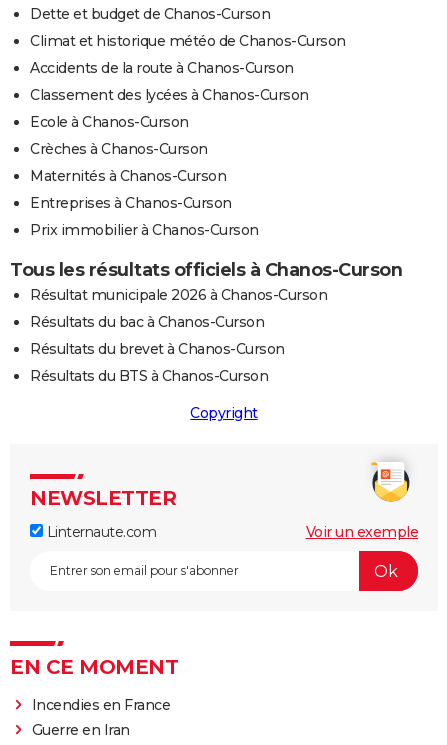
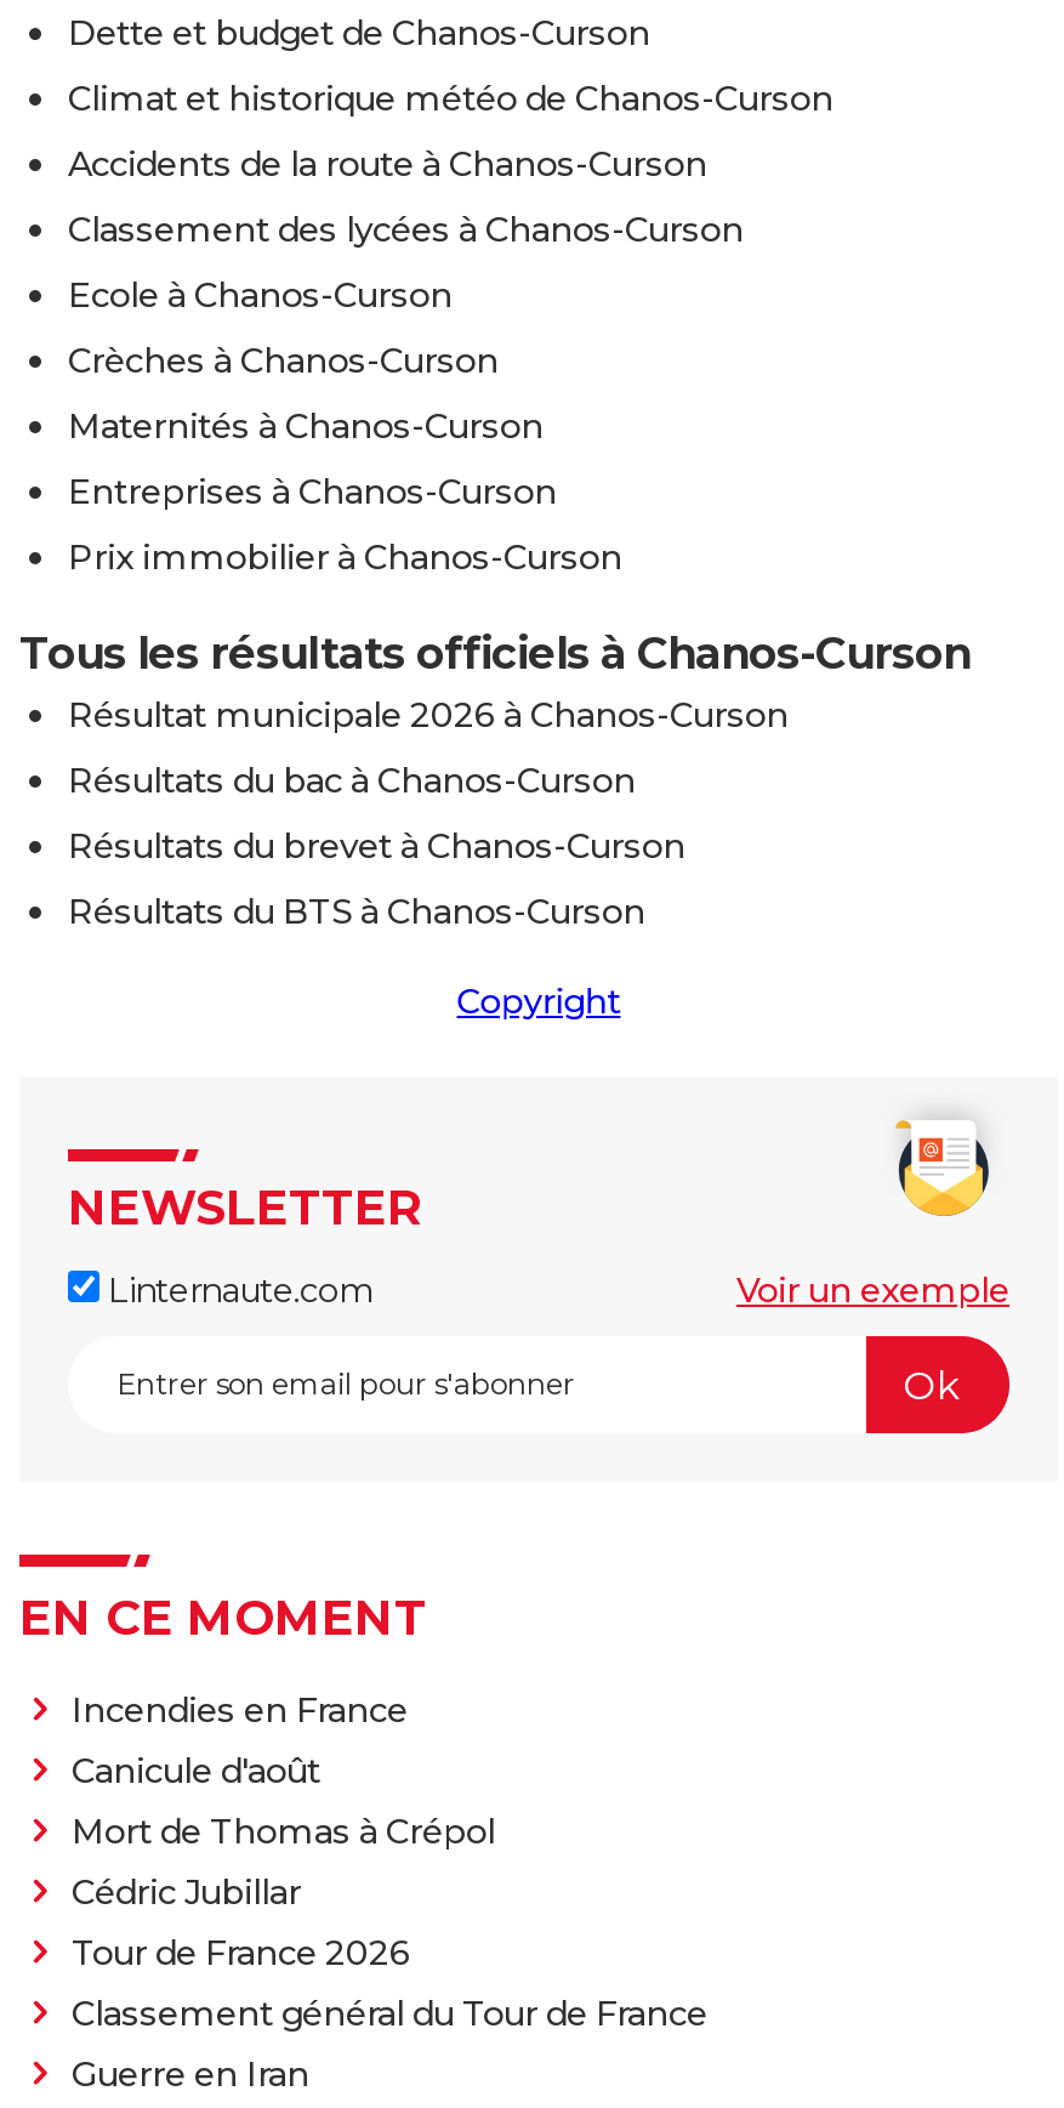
+ Canicule d'août
+ Mort de Thomas à Crépol
+ Cédric Jubillar
+ Tour de France 2026
+ Classement général du Tour de France
